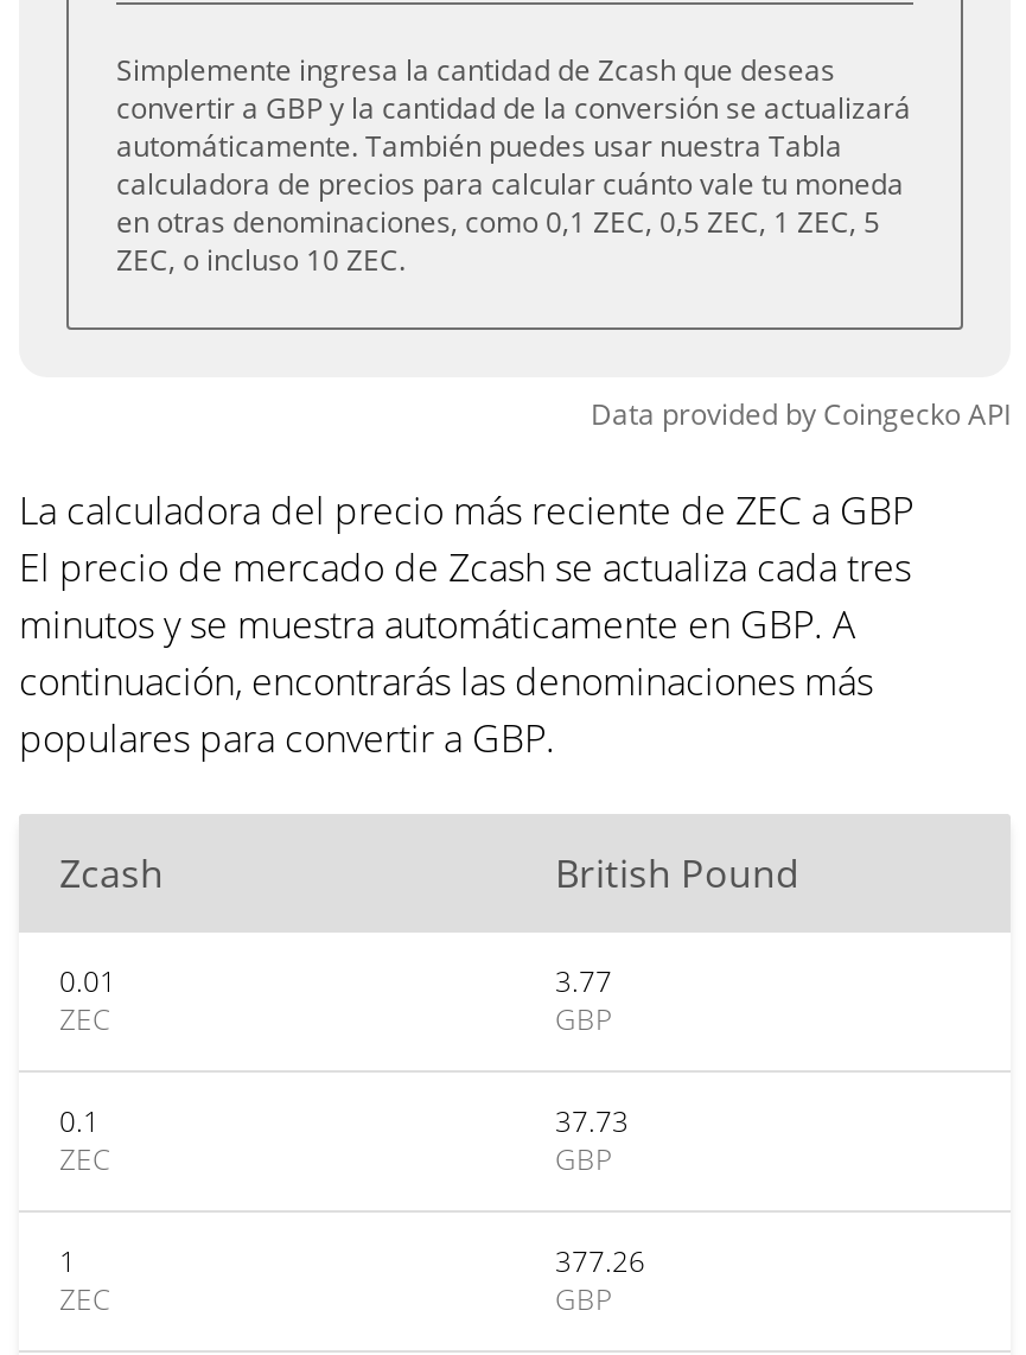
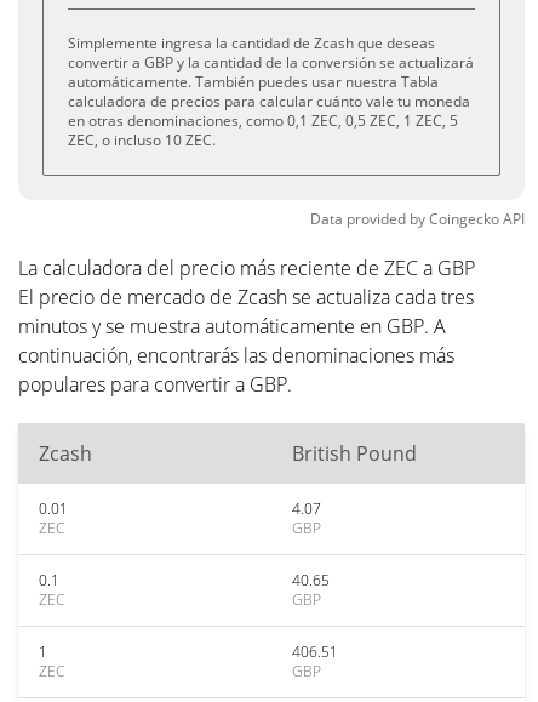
- 3.77
+ 4.07

- 37.73
+ 40.65

- 377.26
+ 406.51
